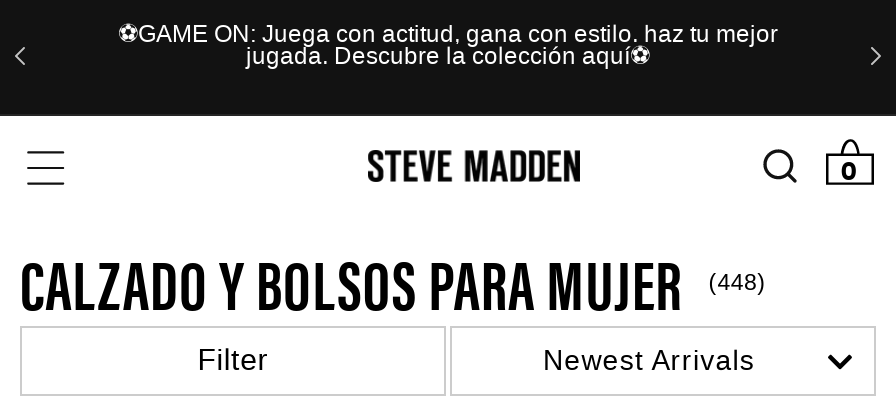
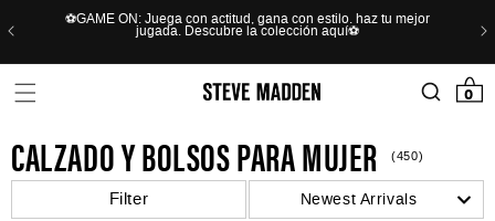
- CALZADO Y BOLSOS PARA MUJER (448)
+ CALZADO Y BOLSOS PARA MUJER (450)
